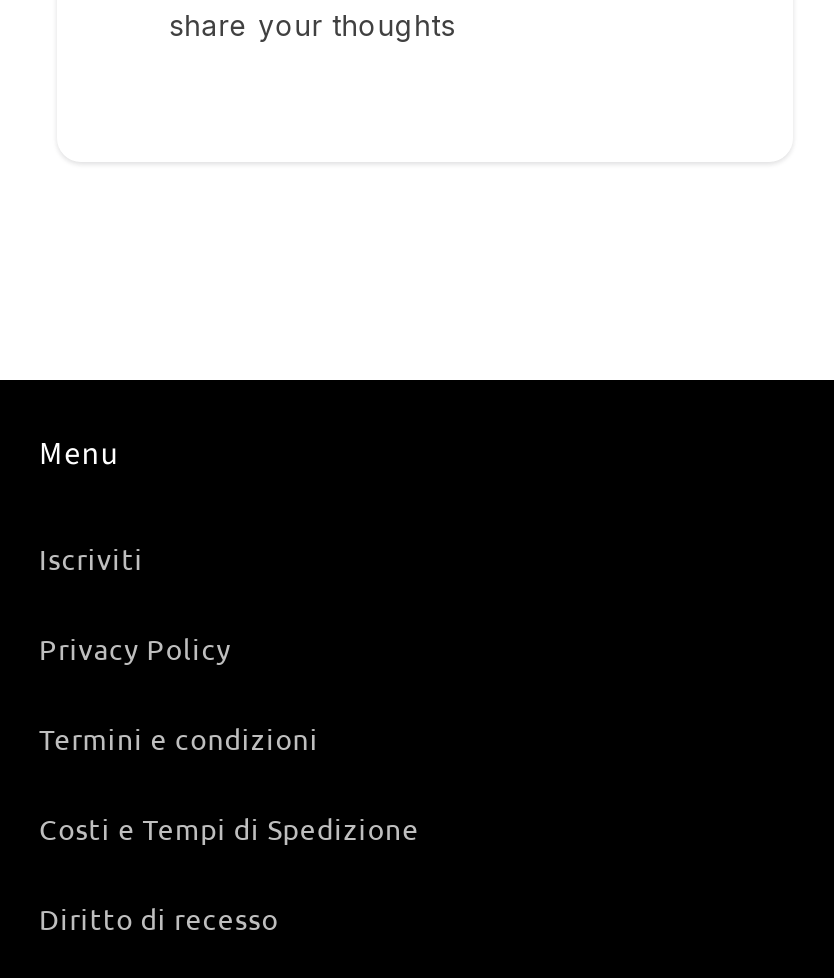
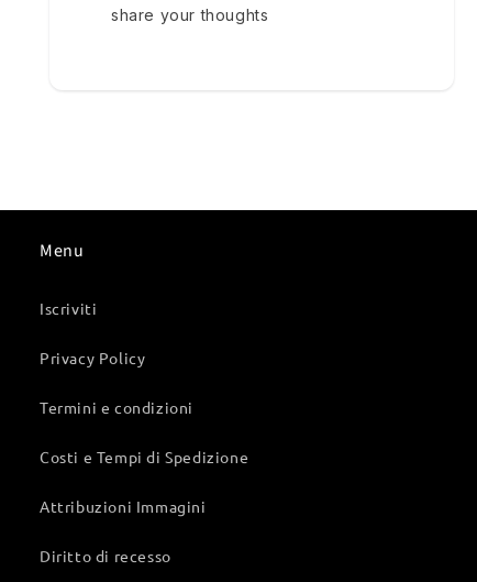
+ Attribuzioni Immagini
